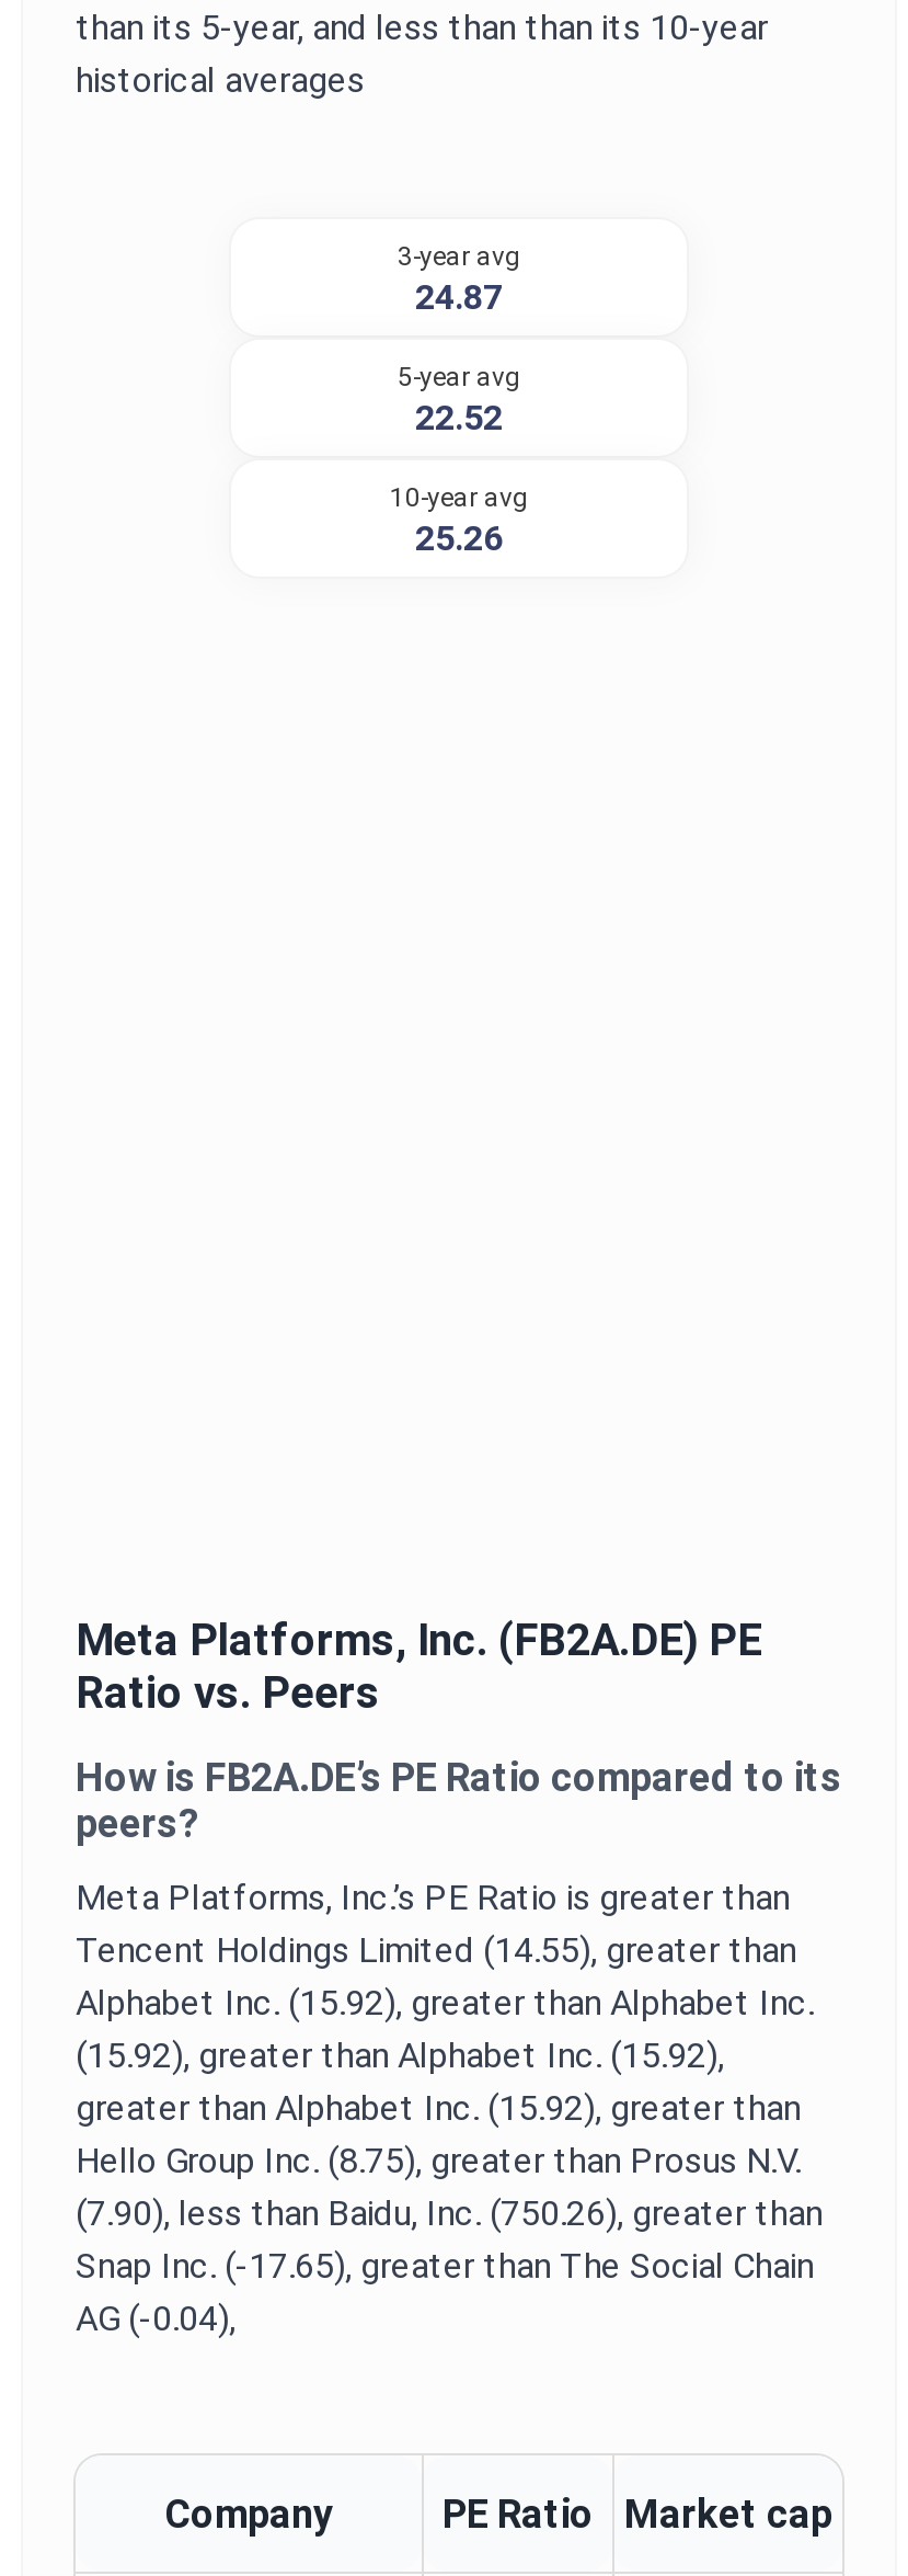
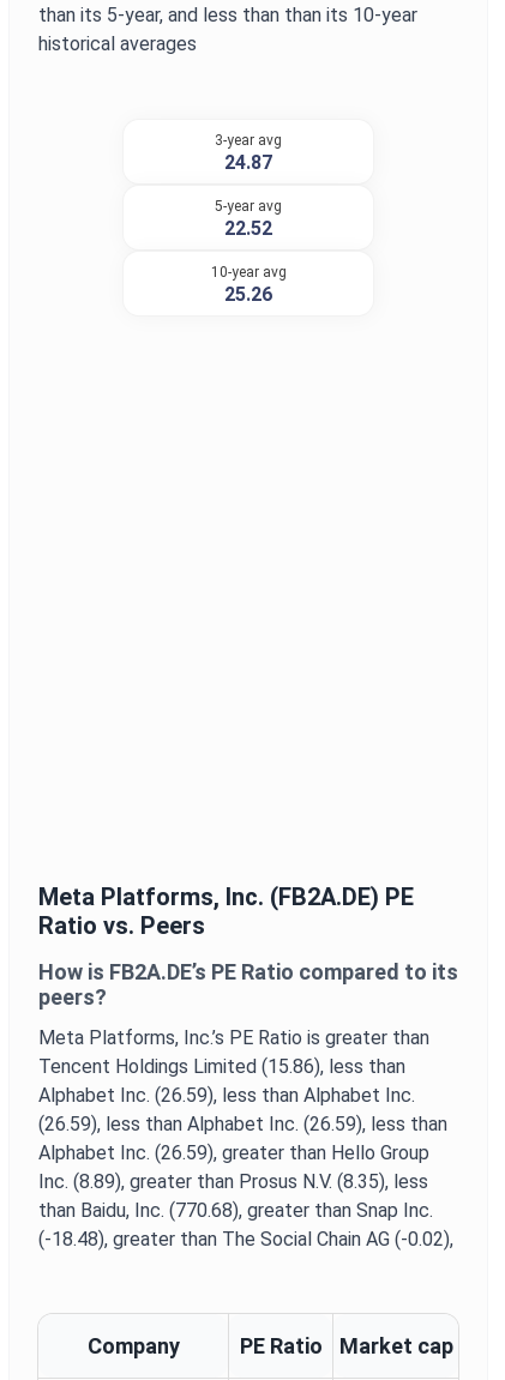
- Tencent Holdings Limited (14.55), greater than
- Alphabet Inc. (15.92), greater than Alphabet Inc.
- (15.92), greater than Alphabet Inc. (15.92),
- greater than Alphabet Inc. (15.92), greater than
- Hello Group Inc. (8.75), greater than Prosus N.V.
- (7.90), less than Baidu, Inc. (750.26), greater than
- Snap Inc. (-17.65), greater than The Social Chain
- AG (-0.04),
+ Tencent Holdings Limited (15.86), less than
+ Alphabet Inc. (26.59), less than Alphabet Inc.
+ (26.59), less than Alphabet Inc. (26.59), less than
+ Alphabet Inc. (26.59), greater than Hello Group
+ Inc. (8.89), greater than Prosus N.V. (8.35), less
+ than Baidu, Inc. (770.68), greater than Snap Inc.
+ (-18.48), greater than The Social Chain AG (-0.02),
